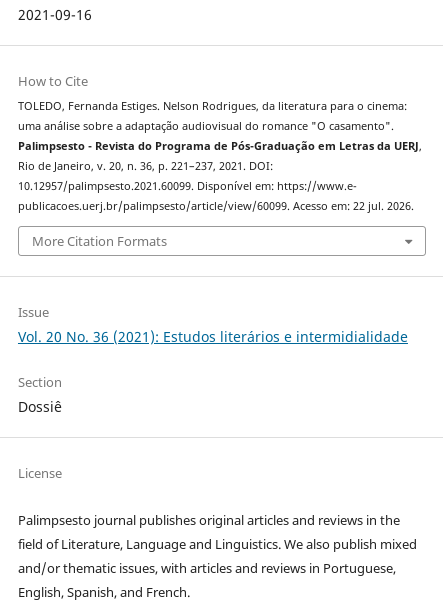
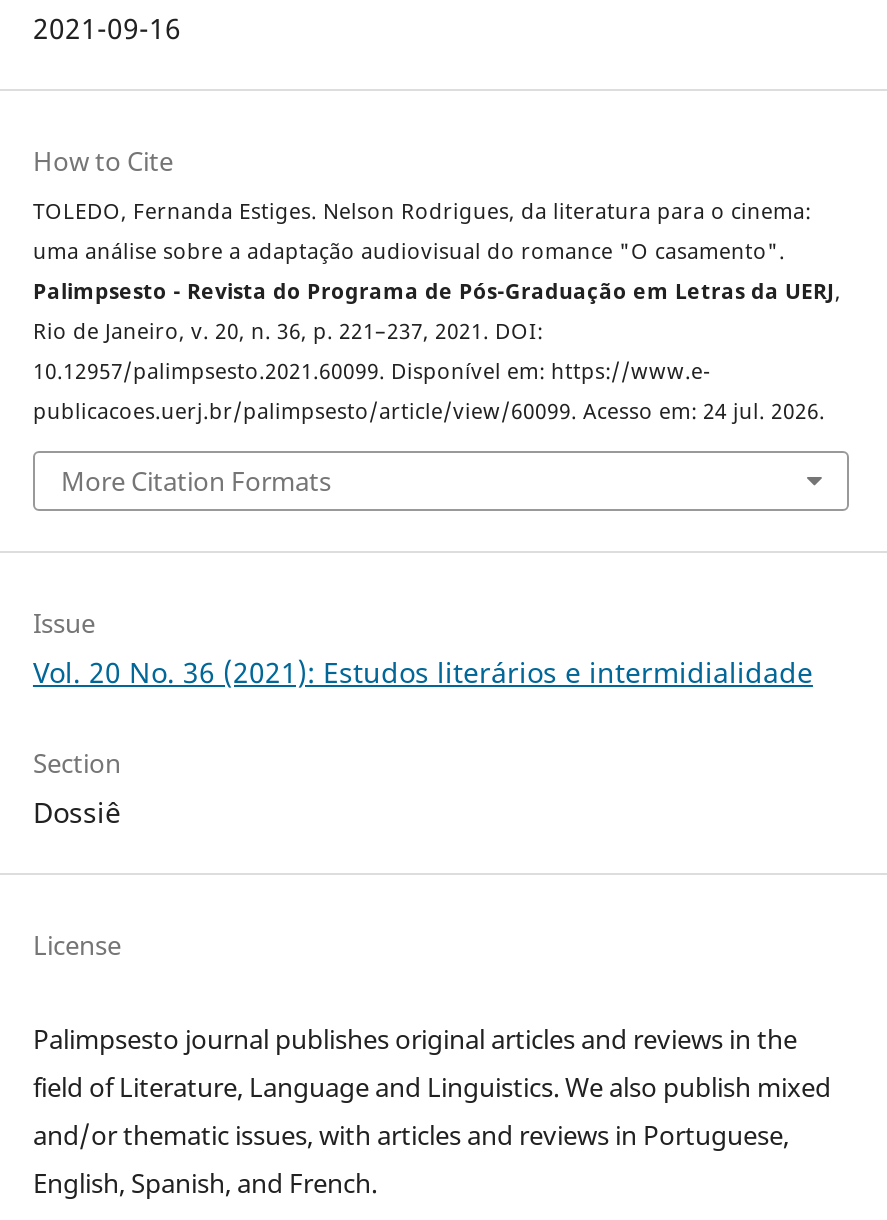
- publicacoes.uerj.br/palimpsesto/article/view/60099. Acesso em: 22 jul. 2026.
+ publicacoes.uerj.br/palimpsesto/article/view/60099. Acesso em: 24 jul. 2026.
